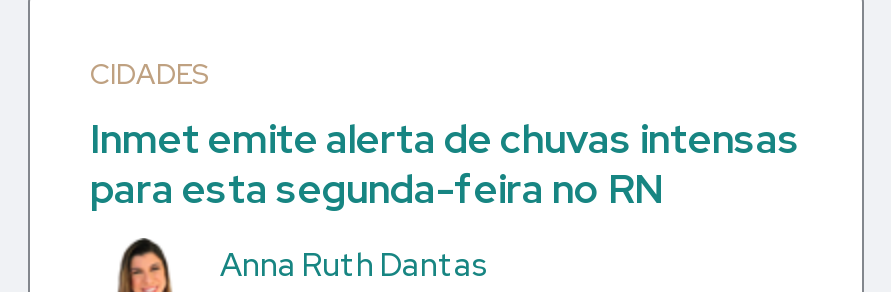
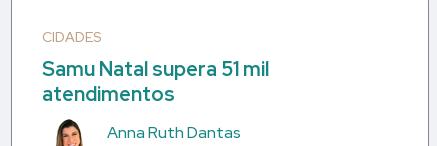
- Inmet emite alerta de chuvas intensas
- para esta segunda-feira no RN
+ Samu Natal supera 51 mil
+ atendimentos
